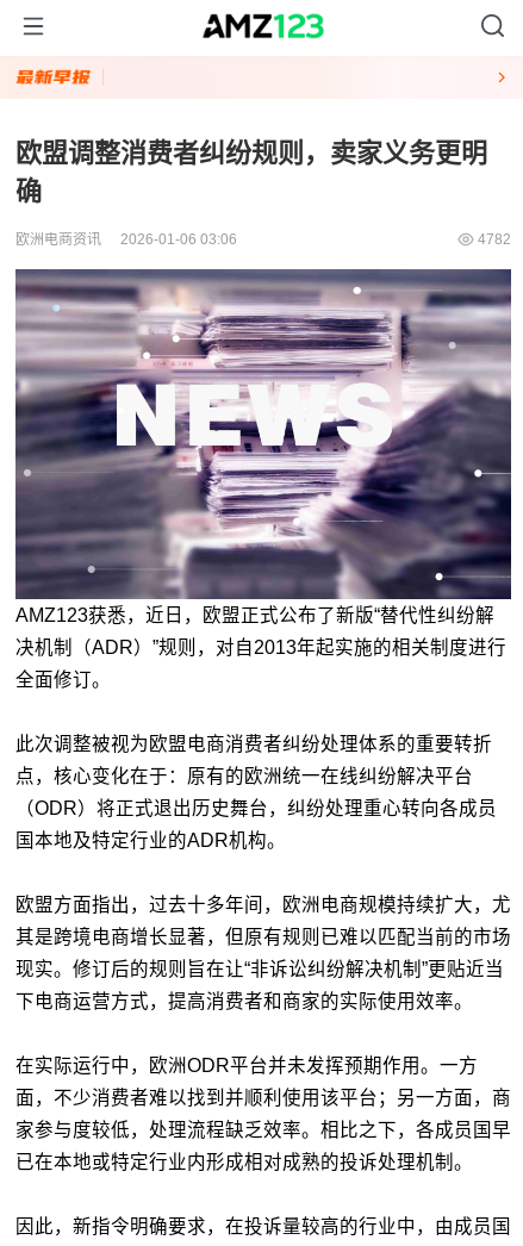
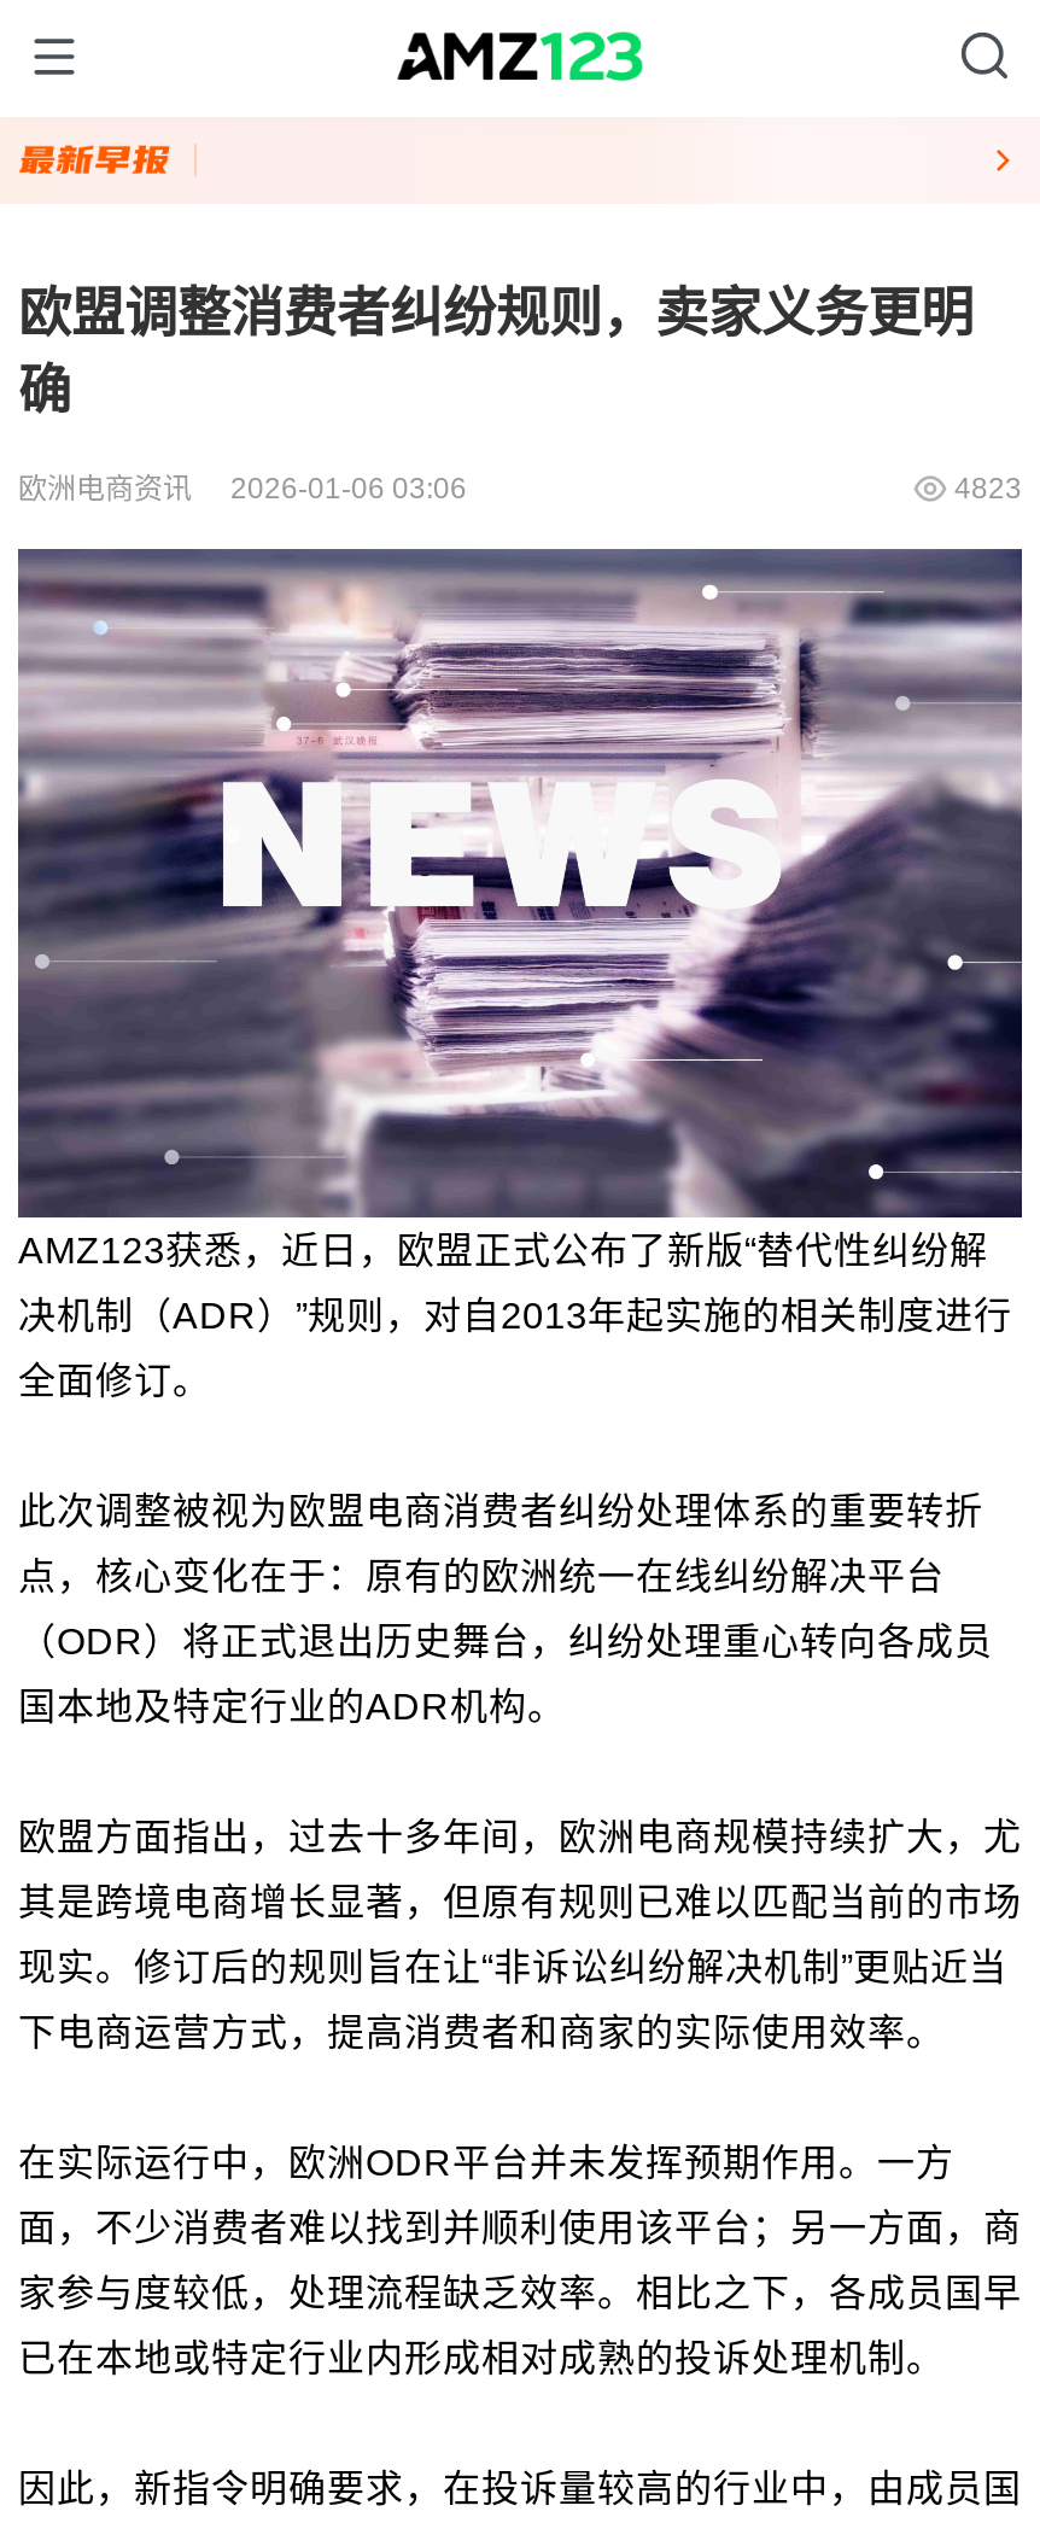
- 4782
+ 4823
